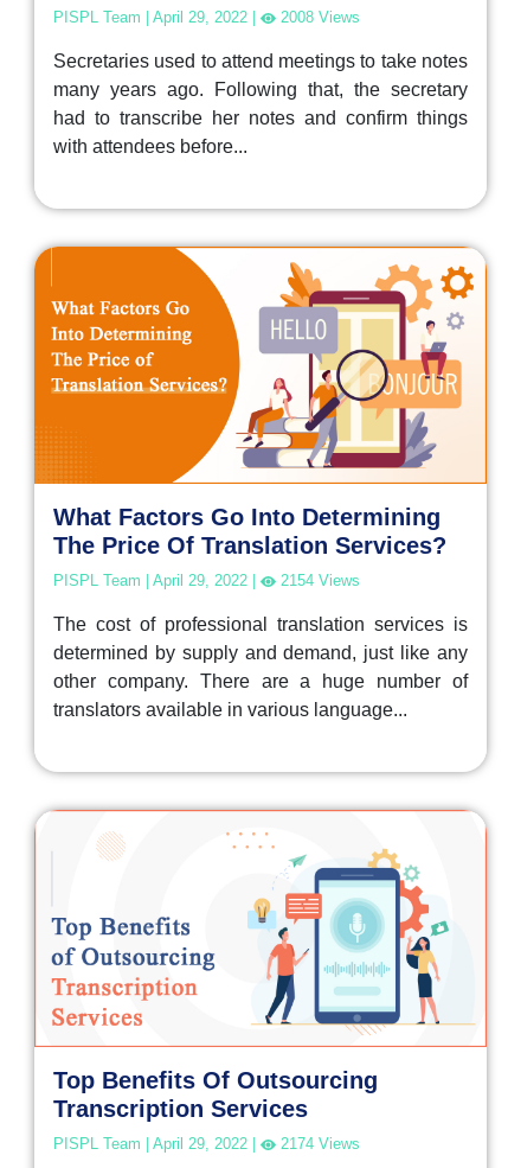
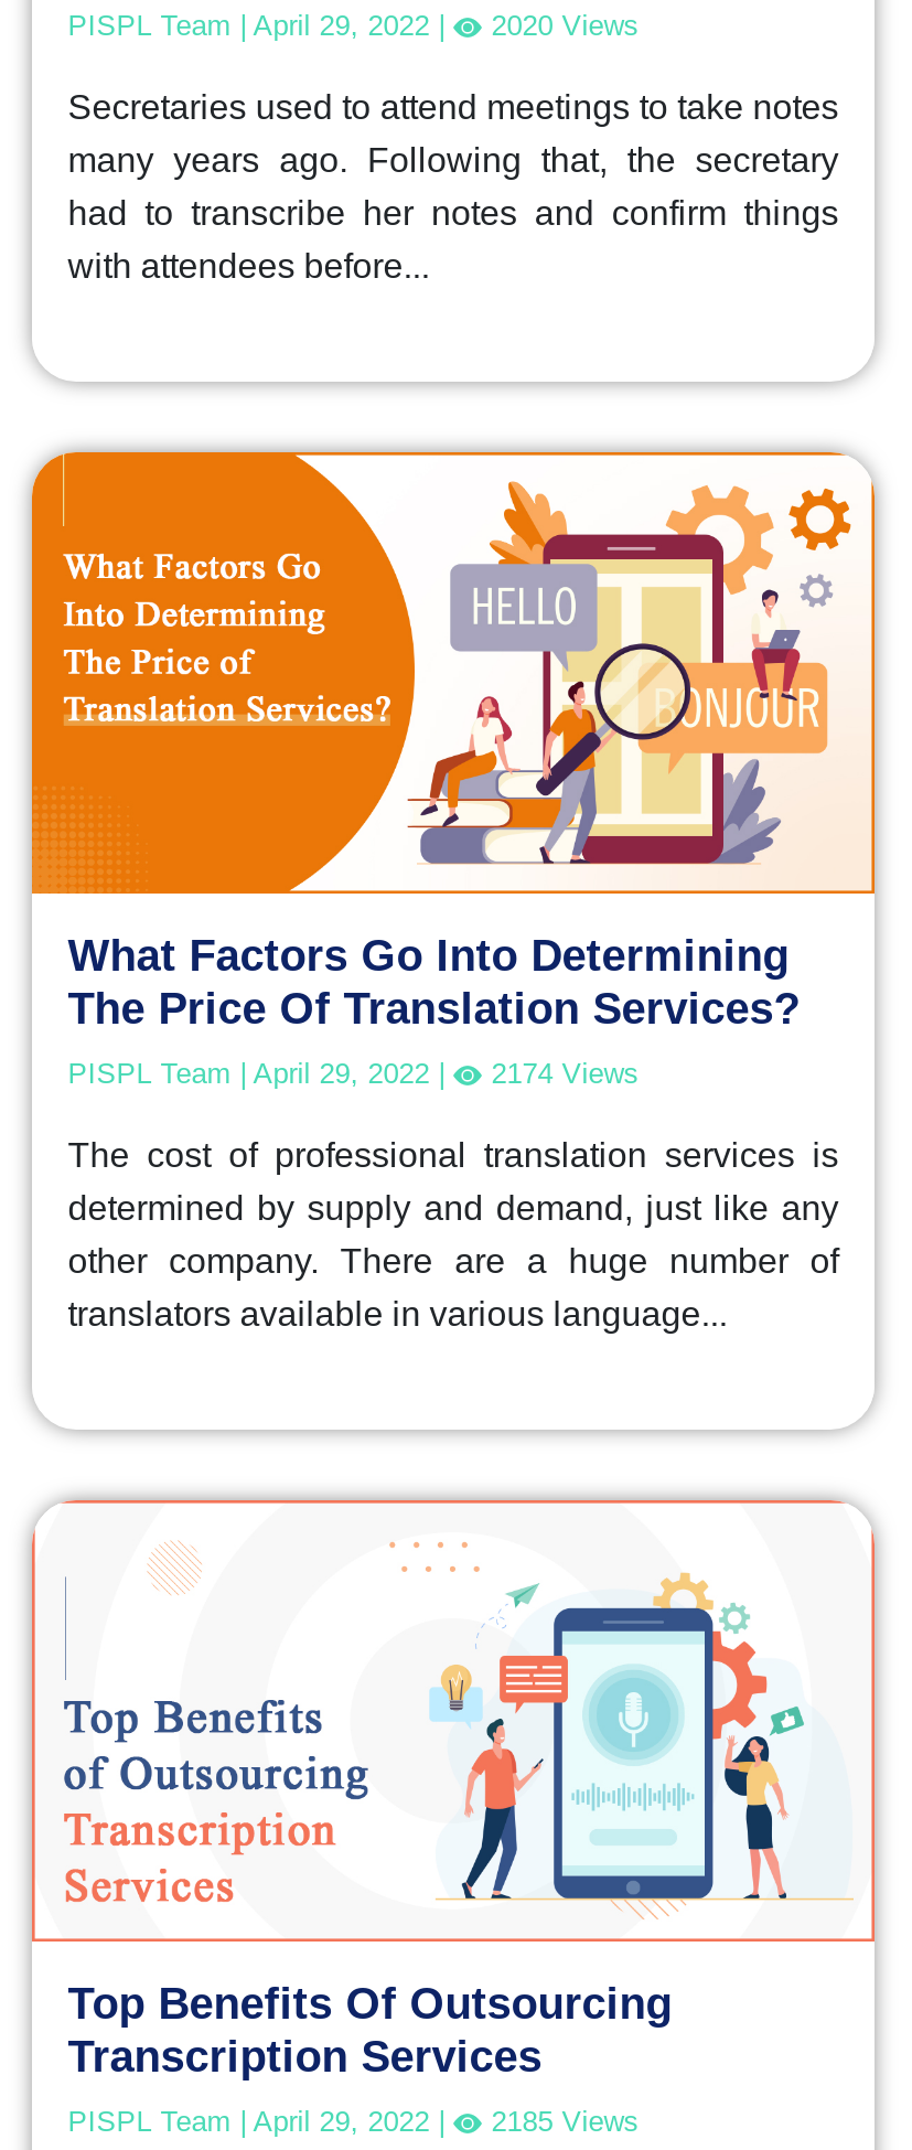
- 2008 Views
+ 2020 Views

- 2154 Views
+ 2174 Views

- 2174 Views
+ 2185 Views
